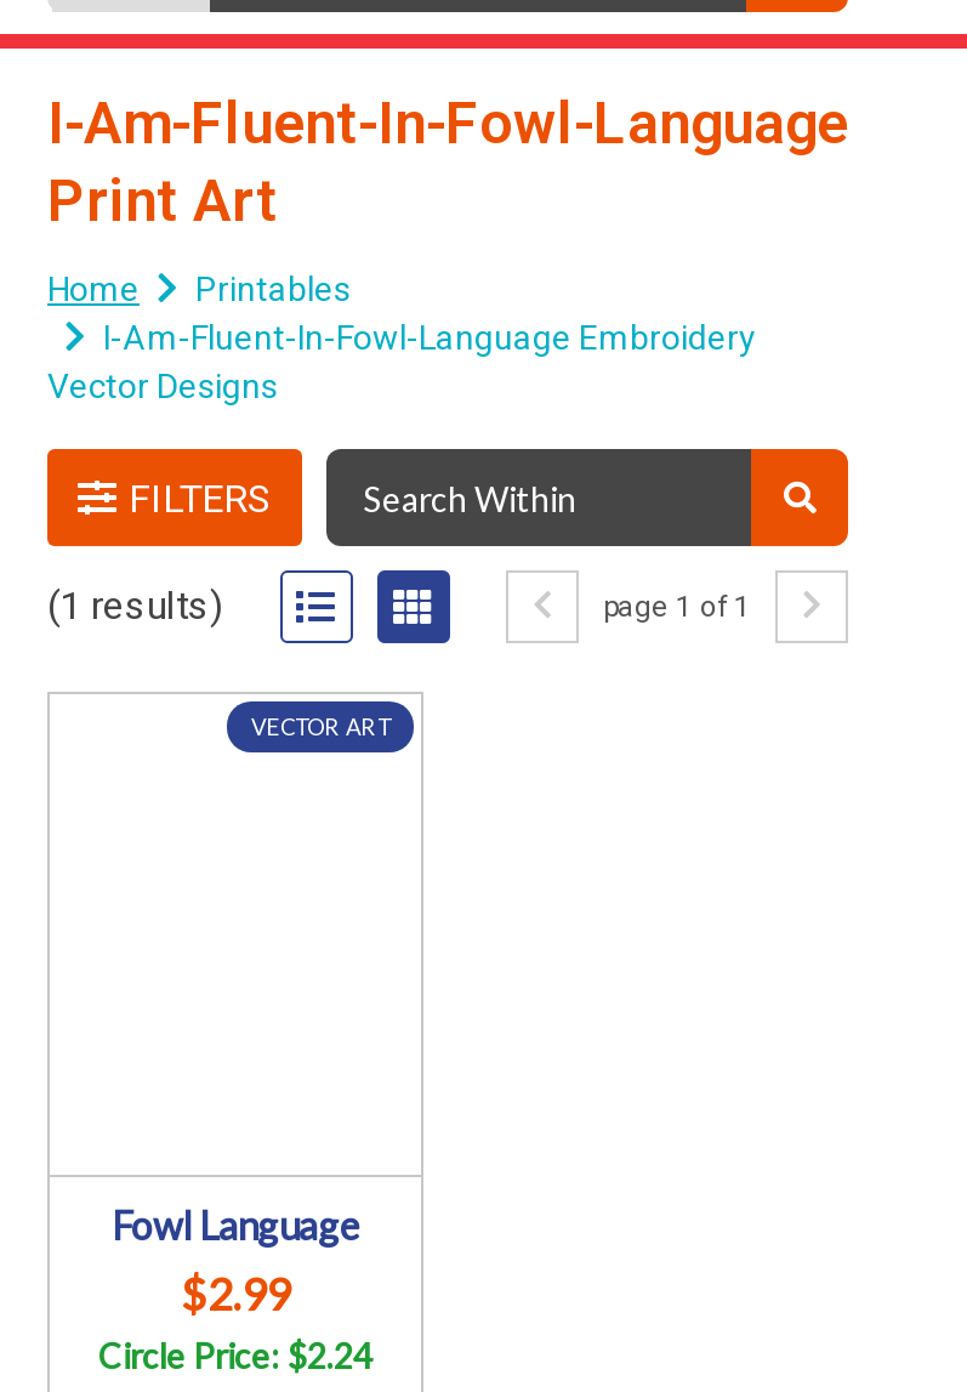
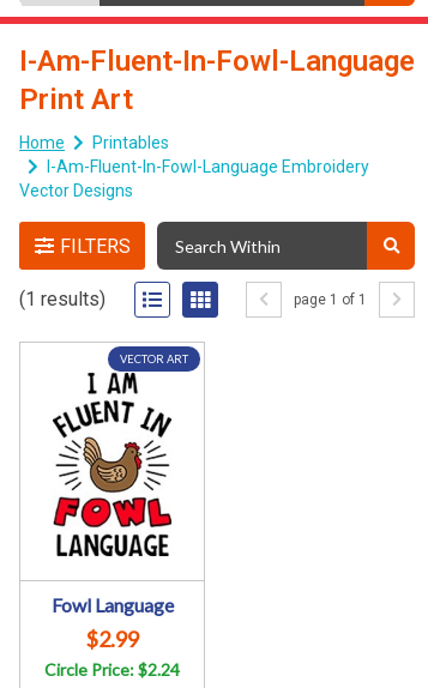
+ [image]
